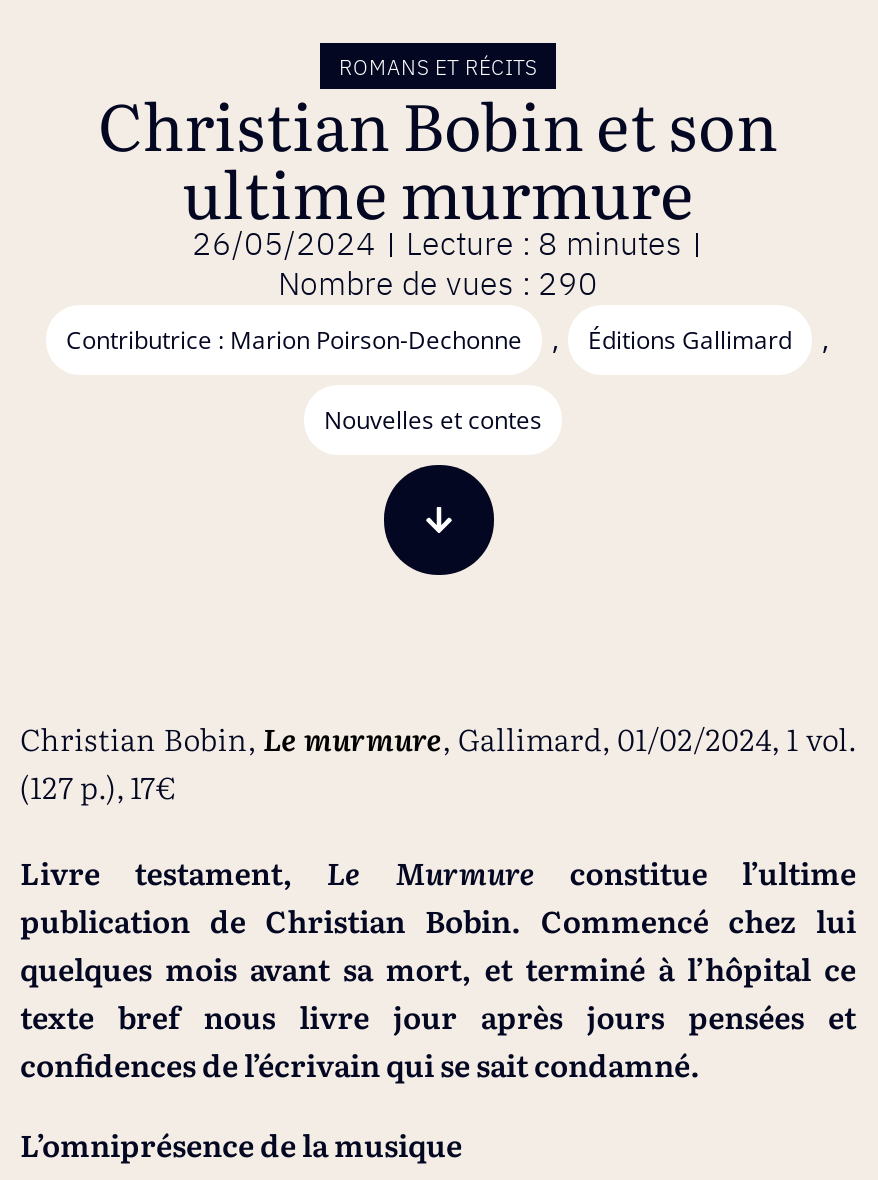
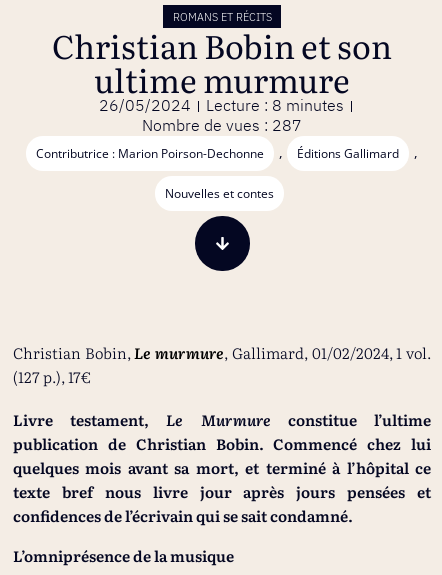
- Nombre de vues : 290
+ Nombre de vues : 287
